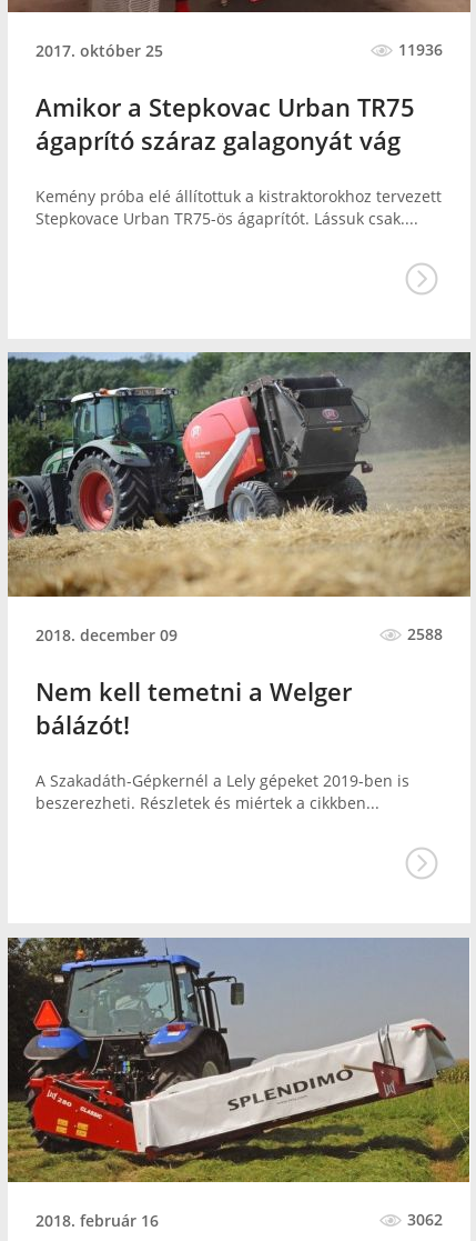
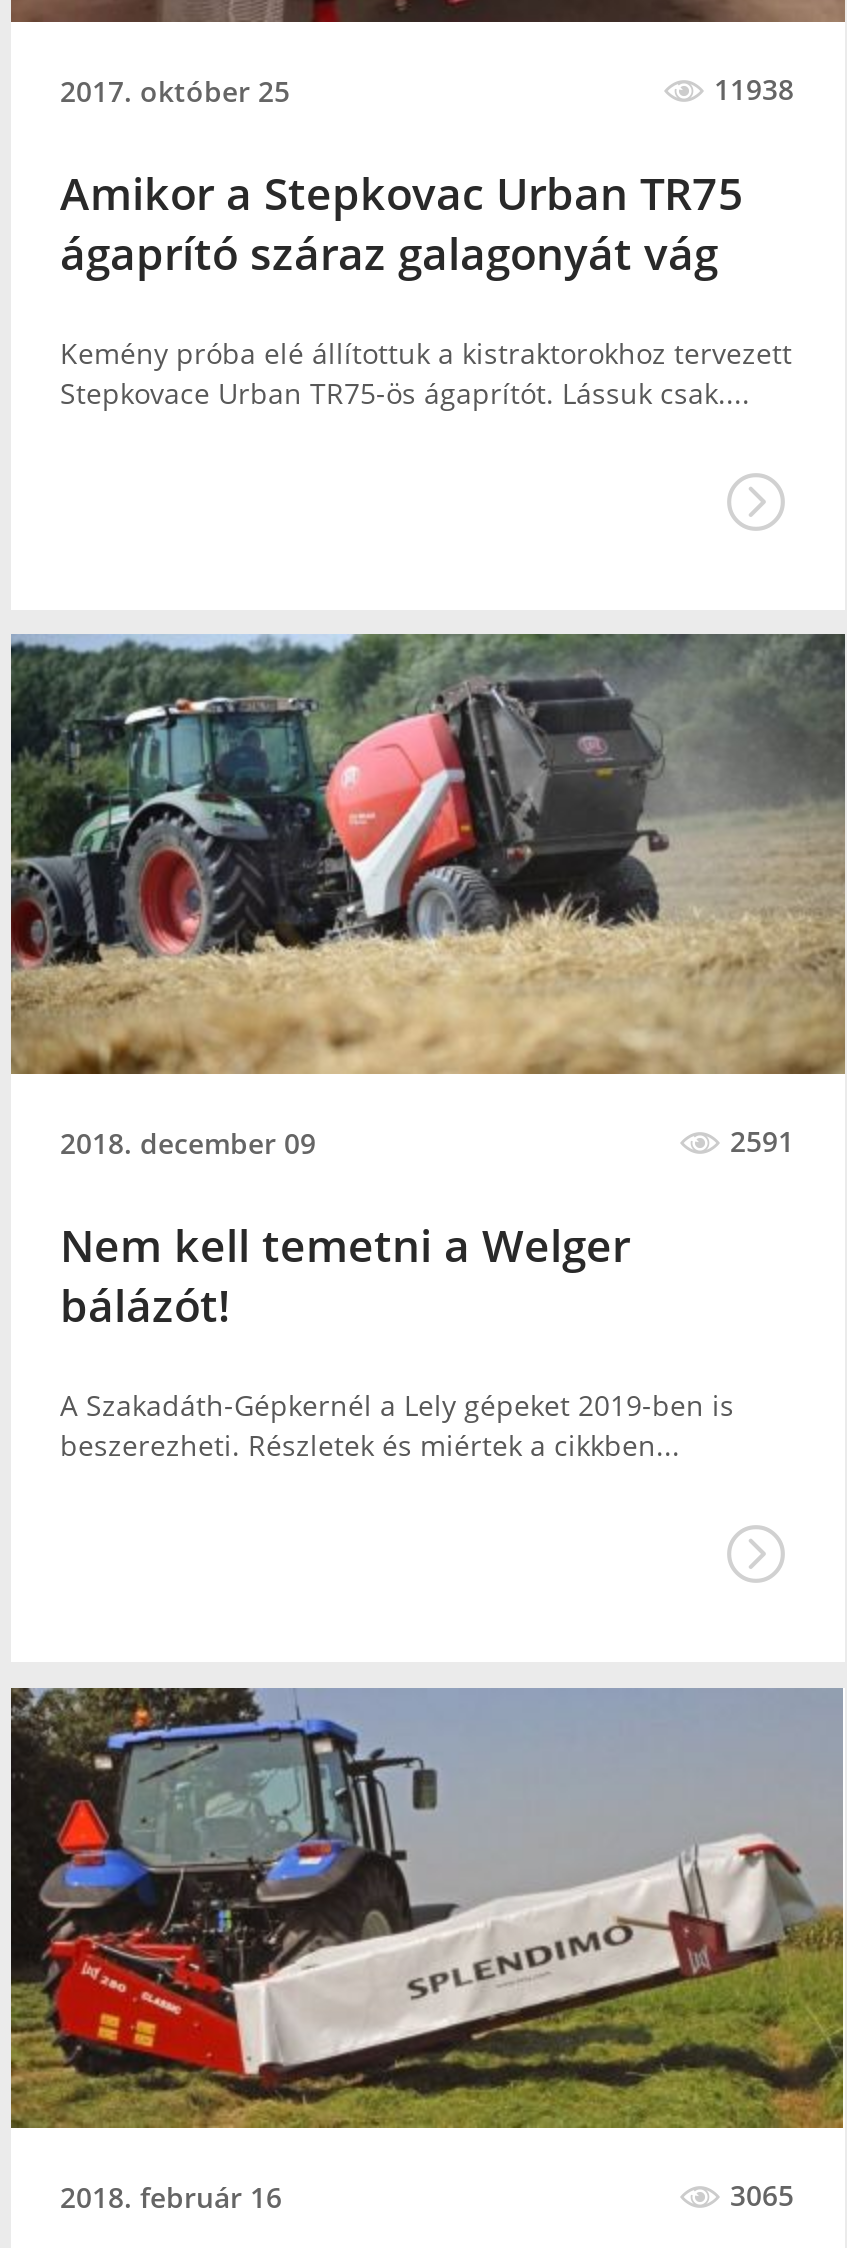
- 11936
+ 11938

- 2588
+ 2591

- 3062
+ 3065
